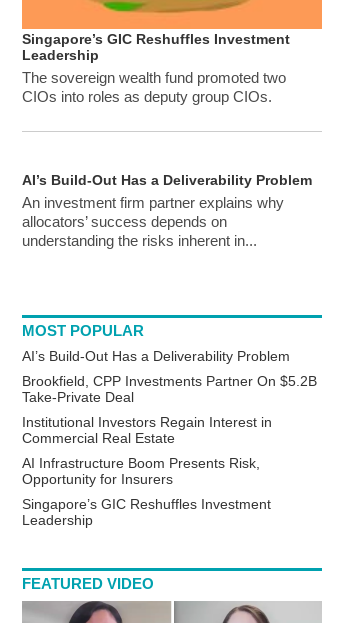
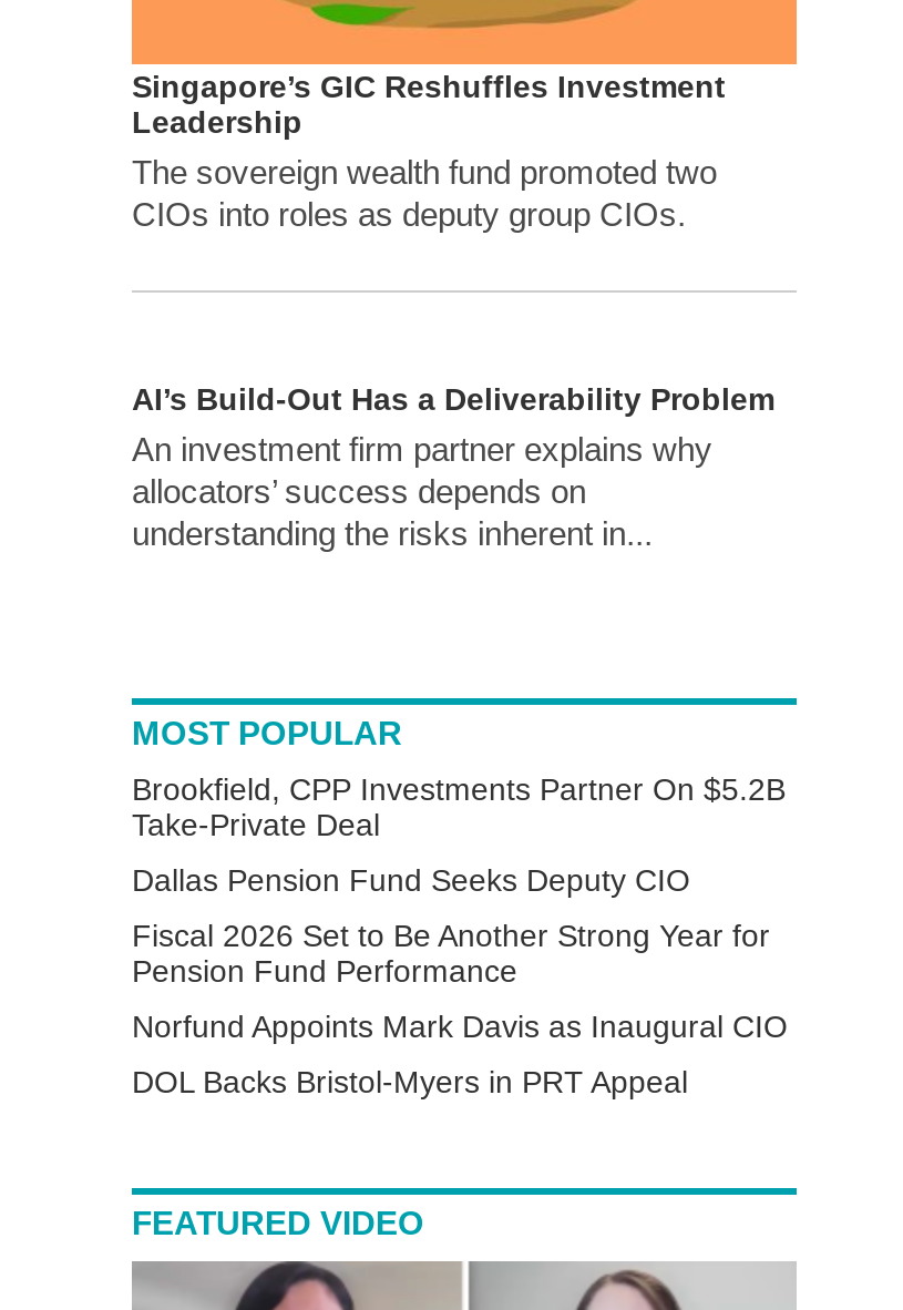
- AI’s Build-Out Has a Deliverability Problem

- Institutional Investors Regain Interest in
- Commercial Real Estate
- AI Infrastructure Boom Presents Risk,
- Opportunity for Insurers
- Singapore’s GIC Reshuffles Investment
- Leadership
+ Dallas Pension Fund Seeks Deputy CIO
+ Fiscal 2026 Set to Be Another Strong Year for
+ Pension Fund Performance
+ Norfund Appoints Mark Davis as Inaugural CIO
+ DOL Backs Bristol-Myers in PRT Appeal
